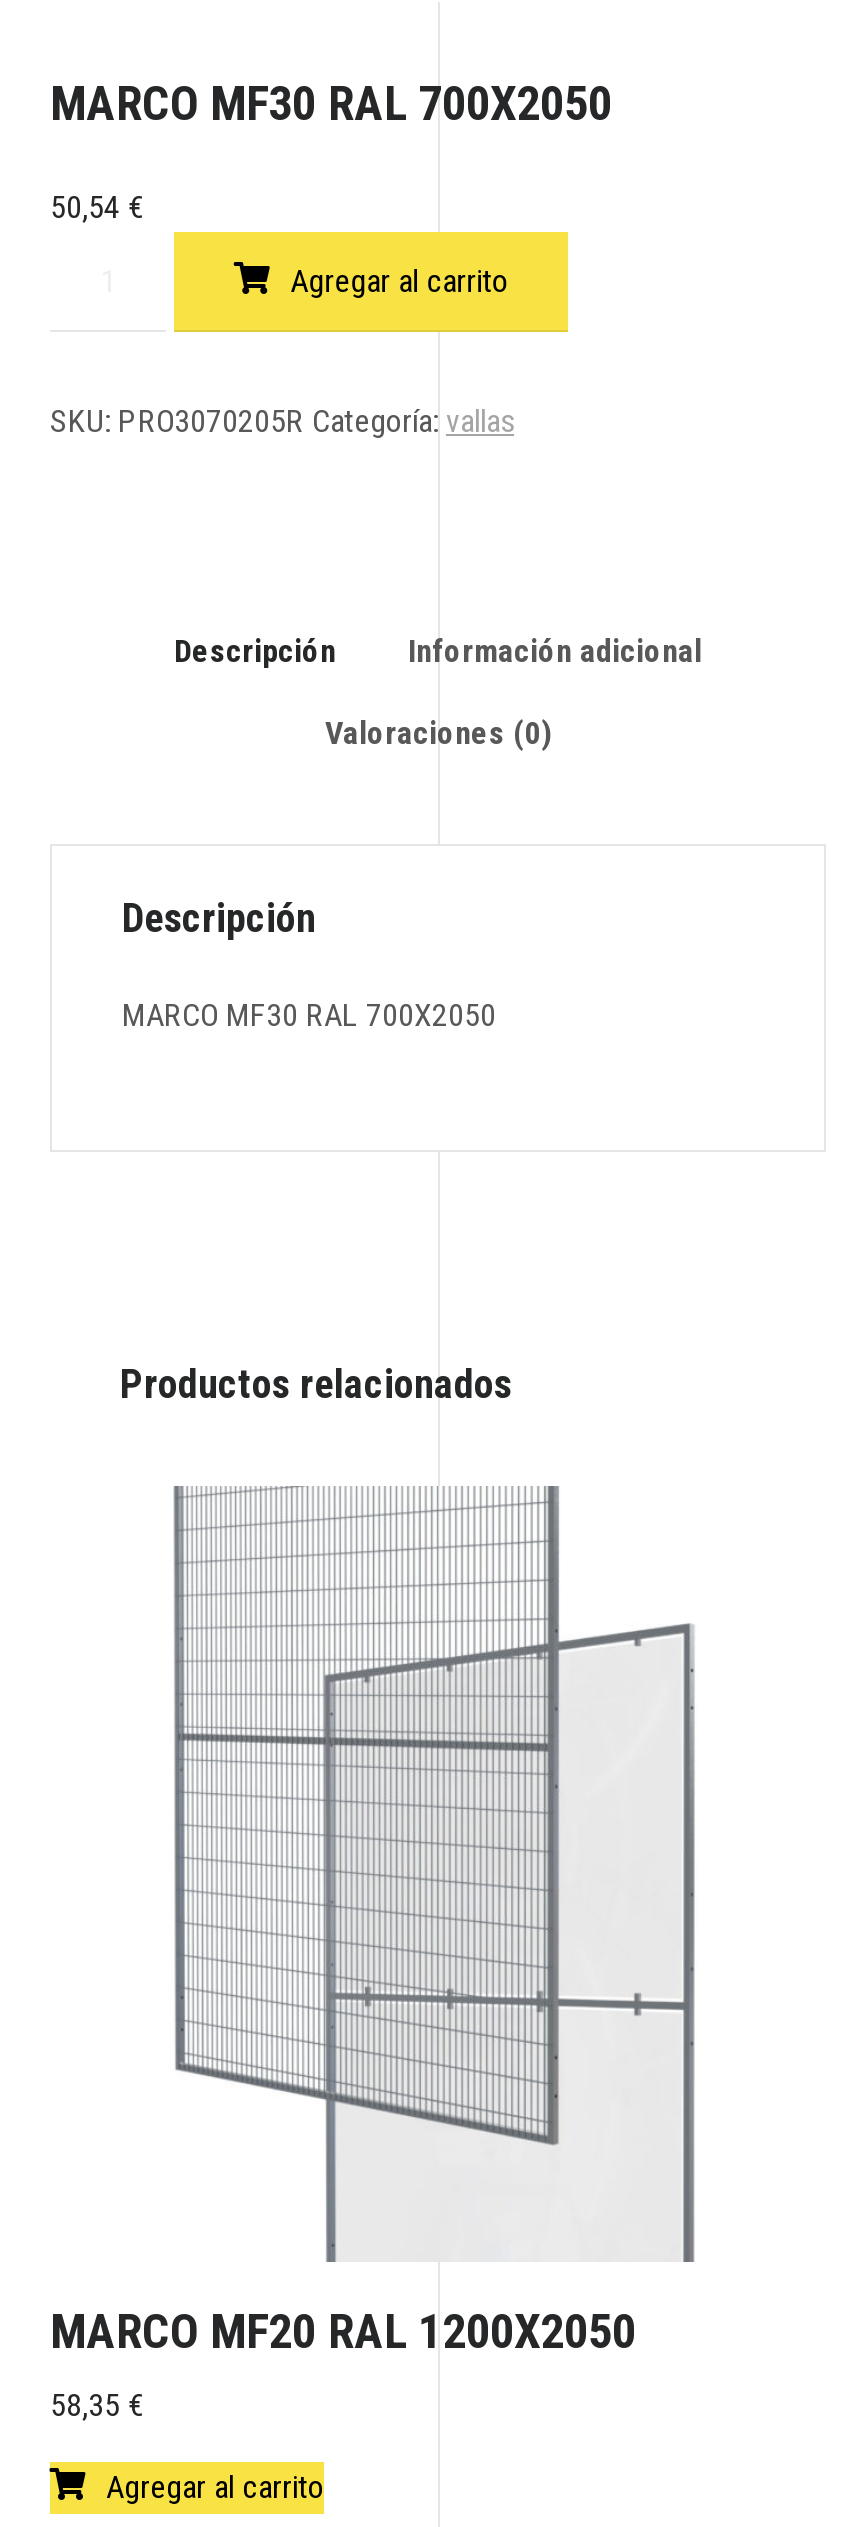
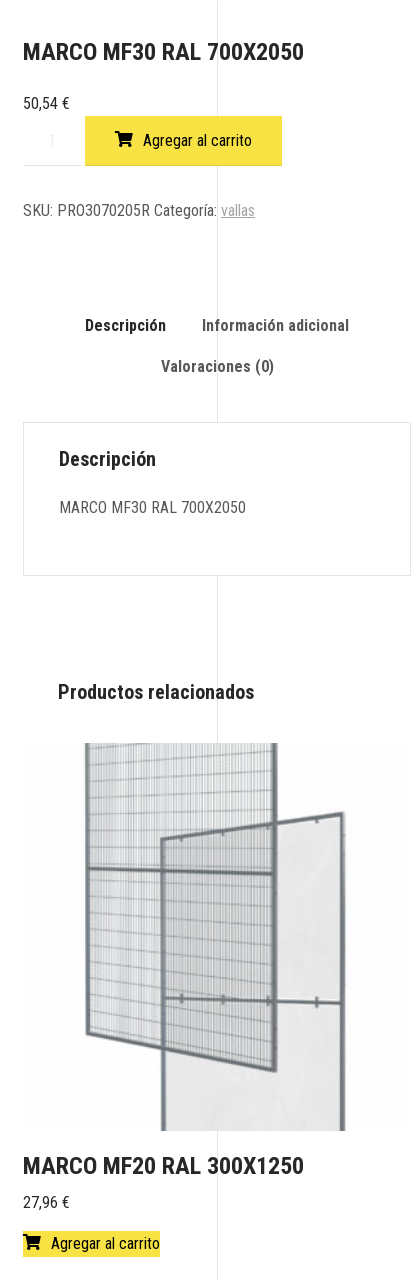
- MARCO MF20 RAL 1200X2050
+ MARCO MF20 RAL 300X1250

- 58,35 €
+ 27,96 €
